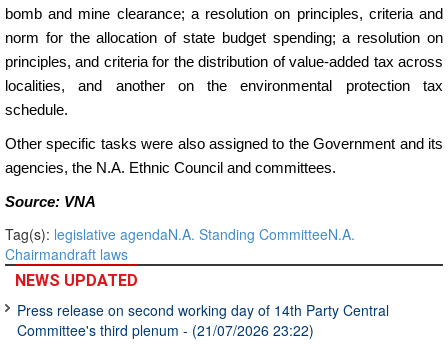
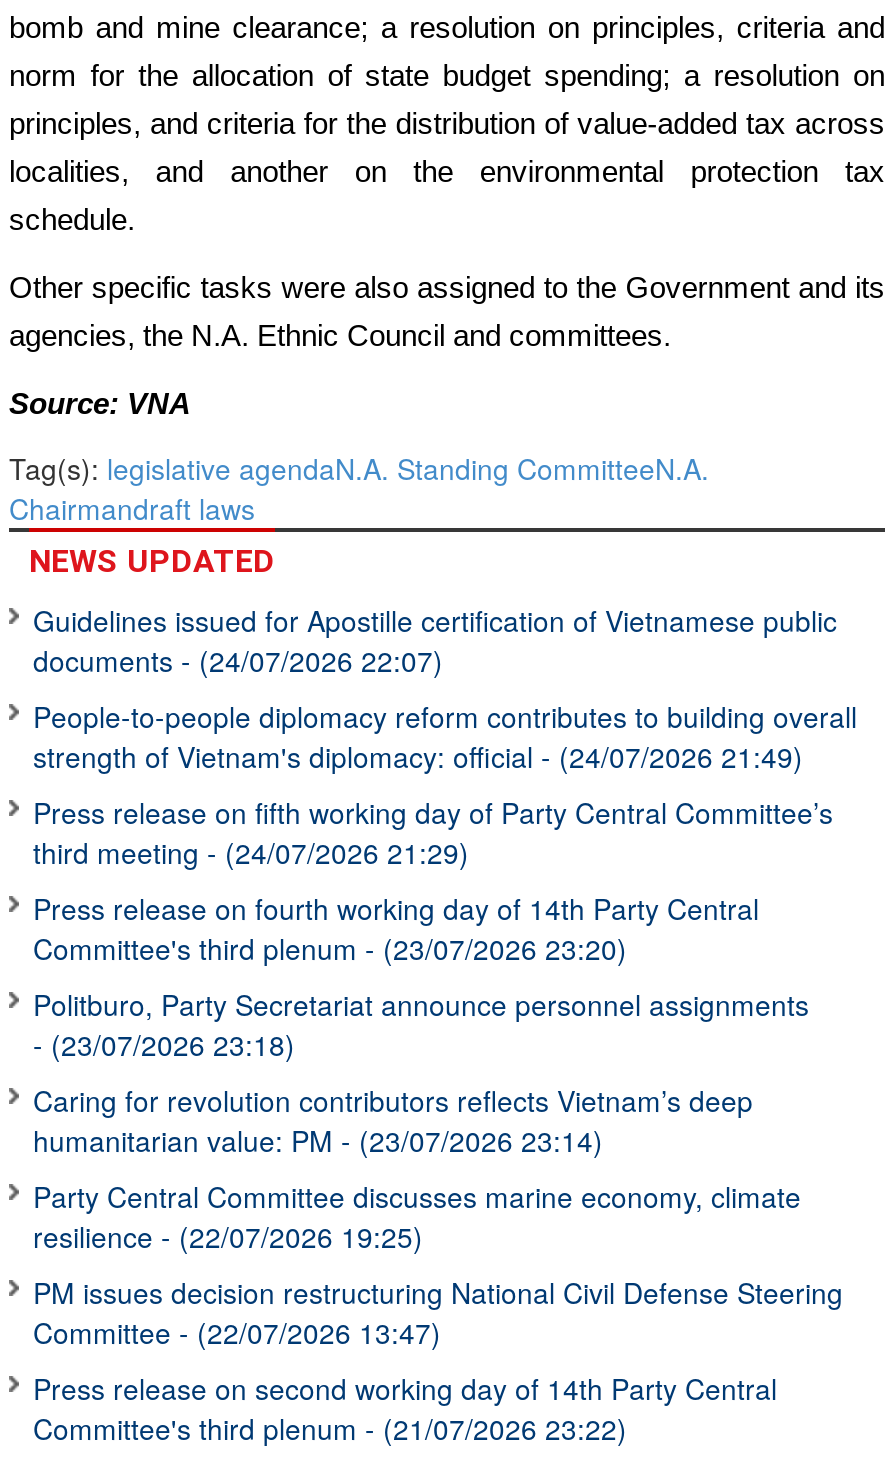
+ Guidelines issued for Apostille certification of Vietnamese public
+ documents - (24/07/2026 22:07)
+ People-to-people diplomacy reform contributes to building overall
+ strength of Vietnam's diplomacy: official - (24/07/2026 21:49)
+ Press release on fifth working day of Party Central Committee’s
+ third meeting - (24/07/2026 21:29)
+ Press release on fourth working day of 14th Party Central
+ Committee's third plenum - (23/07/2026 23:20)
+ Politburo, Party Secretariat announce personnel assignments
+ - (23/07/2026 23:18)
+ Caring for revolution contributors reflects Vietnam’s deep
+ humanitarian value: PM - (23/07/2026 23:14)
+ Party Central Committee discusses marine economy, climate
+ resilience - (22/07/2026 19:25)
+ PM issues decision restructuring National Civil Defense Steering
+ Committee - (22/07/2026 13:47)
